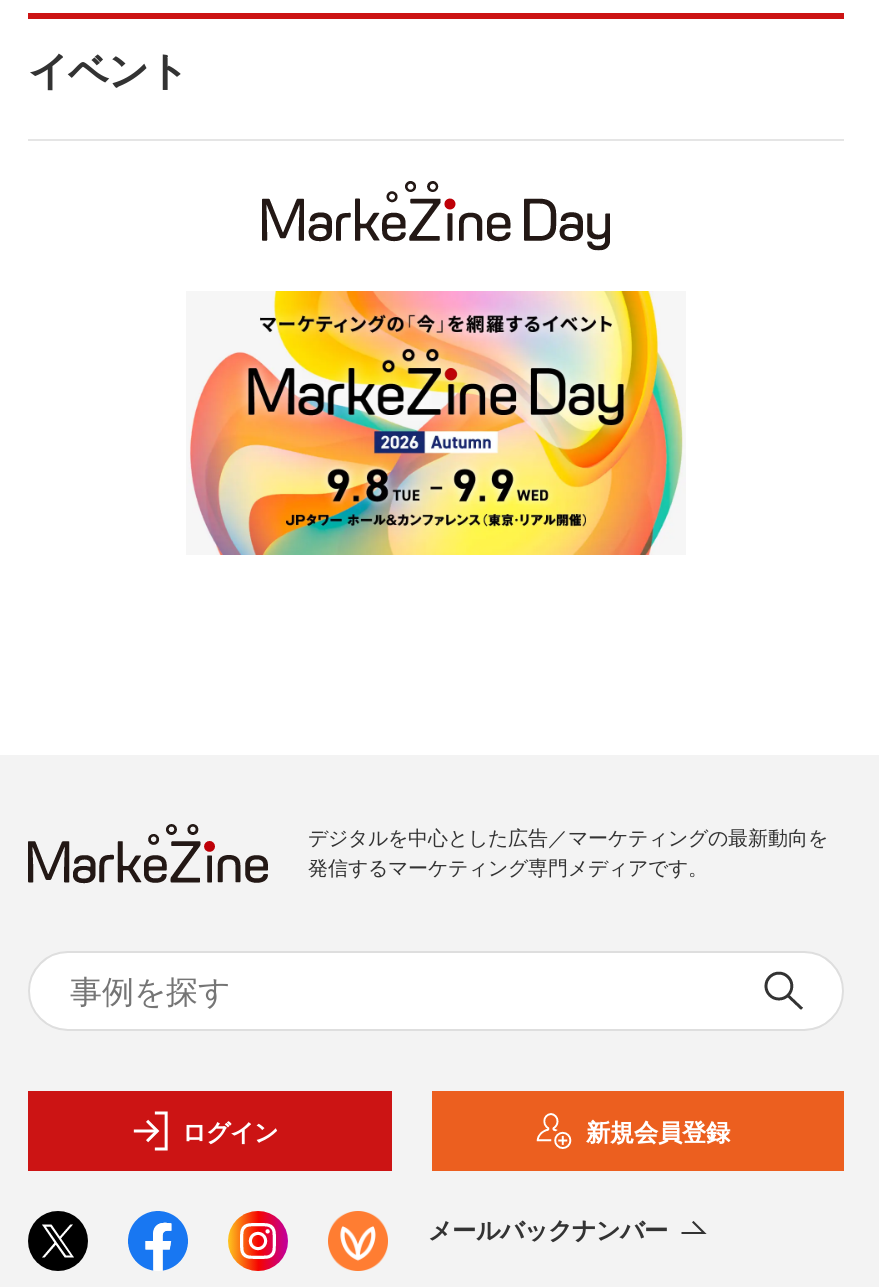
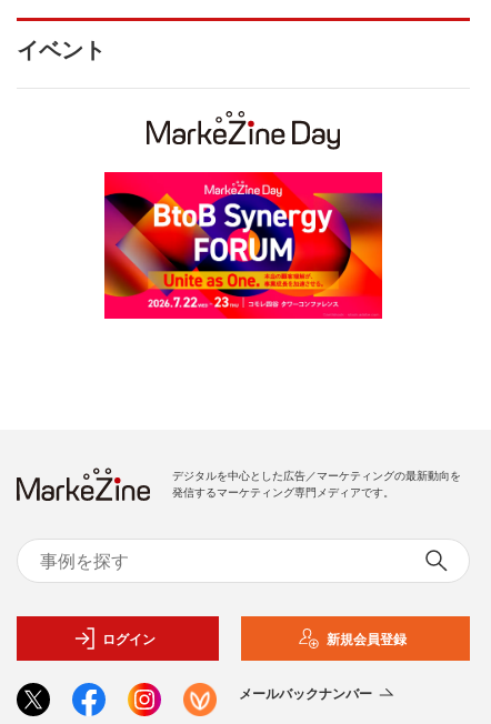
- [image]
+ [image]
